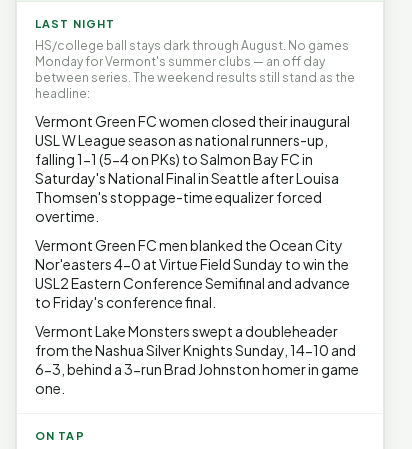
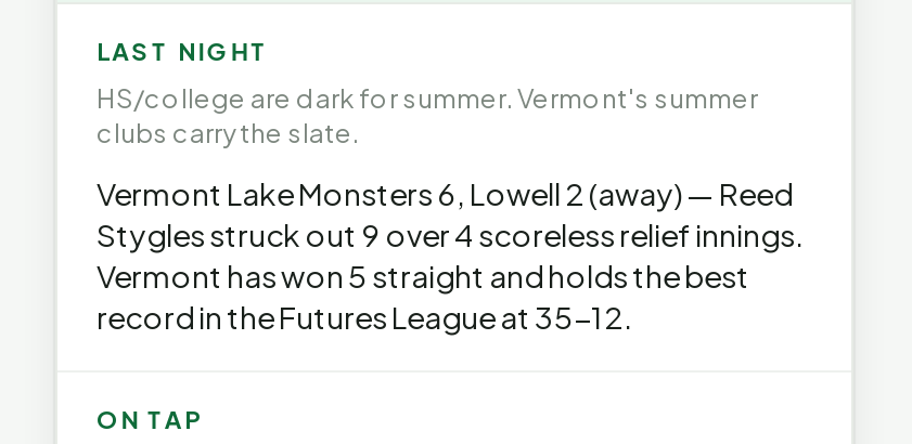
- HS/college ball stays dark through August. No games
- Monday for Vermont's summer clubs — an off day
- between series. The weekend results still stand as the
- headline:
- Vermont Green FC women closed their inaugural
- USL W League season as national runners-up,
- falling 1-1 (5-4 on PKs) to Salmon Bay FC in
- Saturday's National Final in Seattle after Louisa
- Thomsen's stoppage-time equalizer forced
- overtime.
- Vermont Green FC men blanked the Ocean City
- Nor'easters 4-0 at Virtue Field Sunday to win the
- USL2 Eastern Conference Semifinal and advance
- to Friday's conference final.
- Vermont Lake Monsters swept a doubleheader
- from the Nashua Silver Knights Sunday, 14-10 and
- 6-3, behind a 3-run Brad Johnston homer in game
- one.
+ HS/college are dark for summer. Vermont's summer
+ clubs carry the slate.
+ Vermont Lake Monsters 6, Lowell 2 (away) — Reed
+ Stygles struck out 9 over 4 scoreless relief innings.
+ Vermont has won 5 straight and holds the best
+ record in the Futures League at 35-12.
